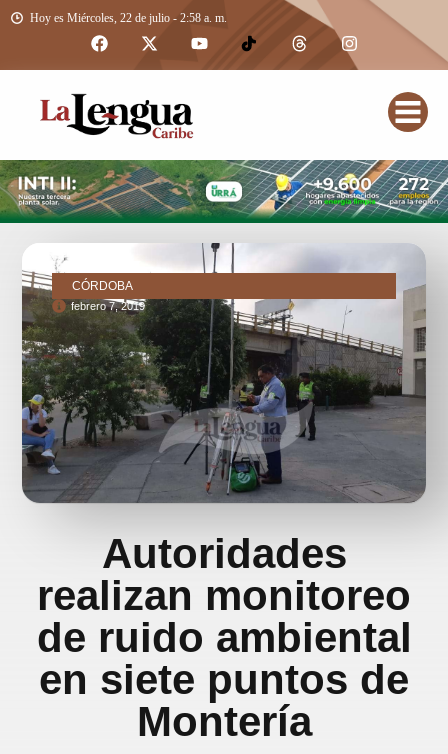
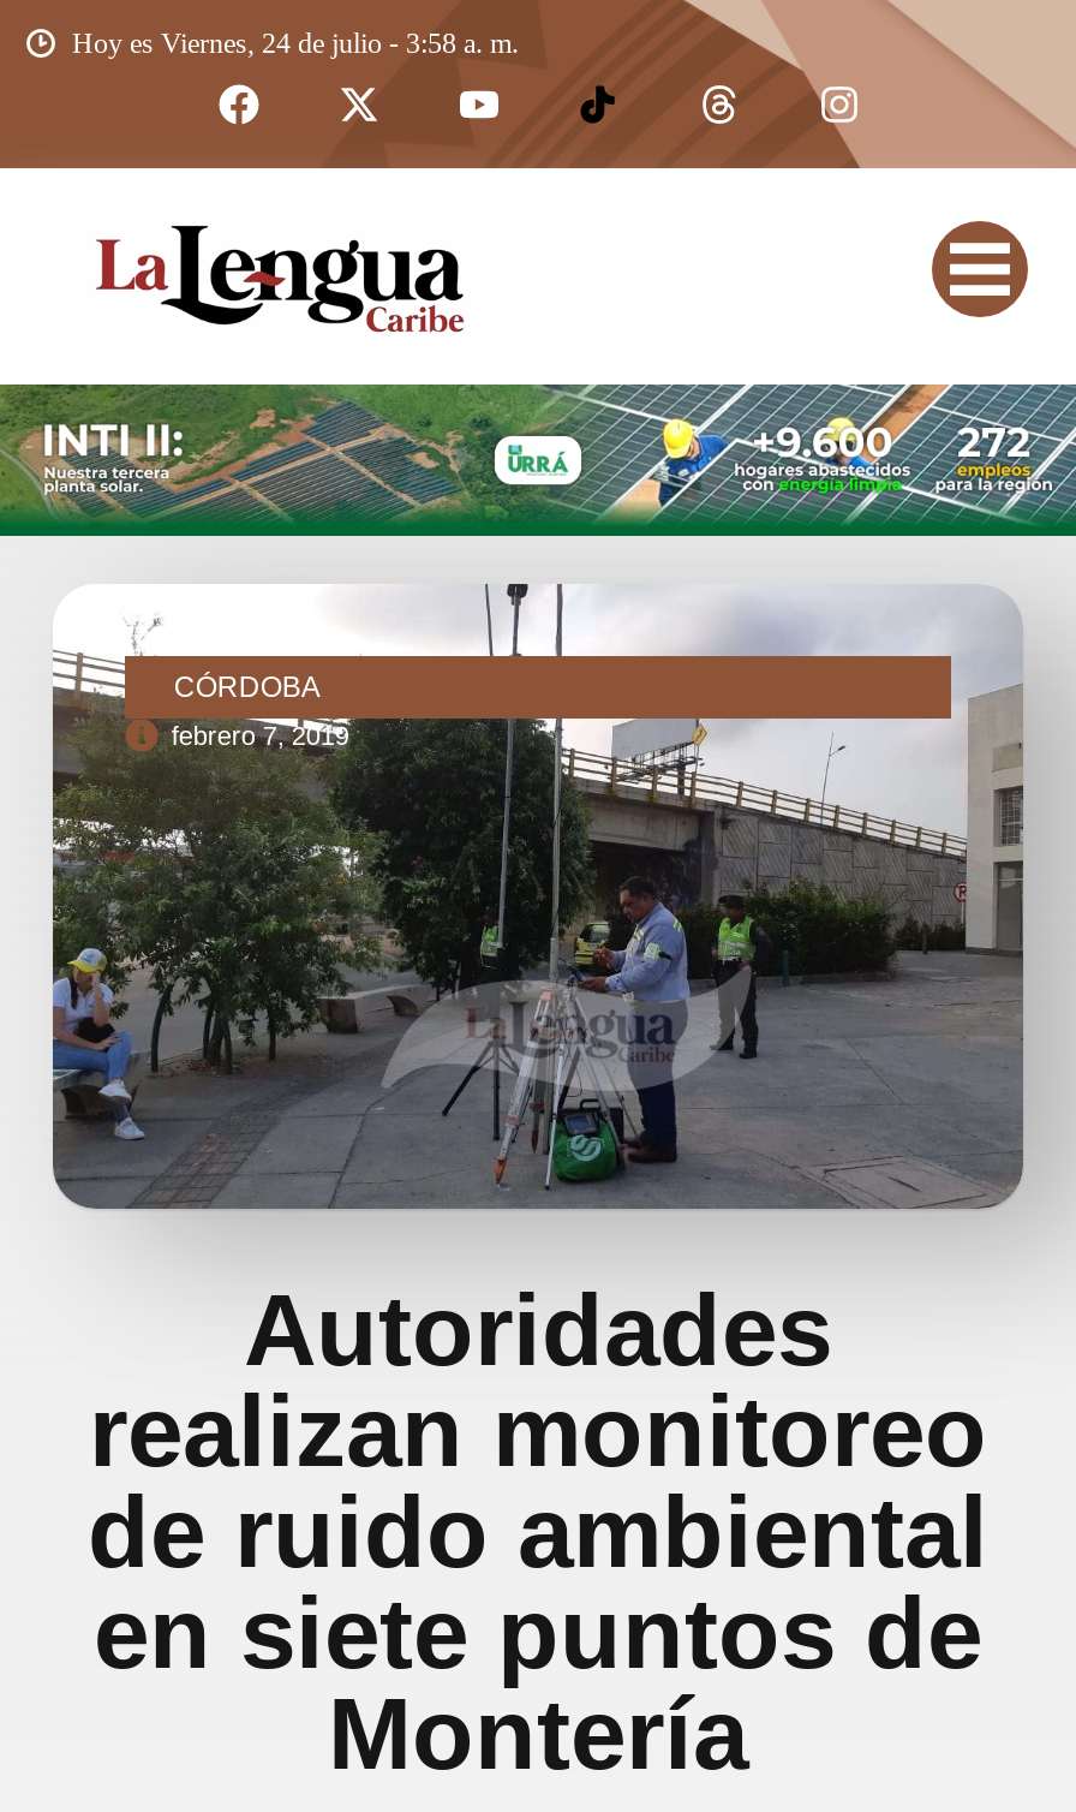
- Hoy es Miércoles, 22 de julio - 2:58 a. m.
+ Hoy es Viernes, 24 de julio - 3:58 a. m.
